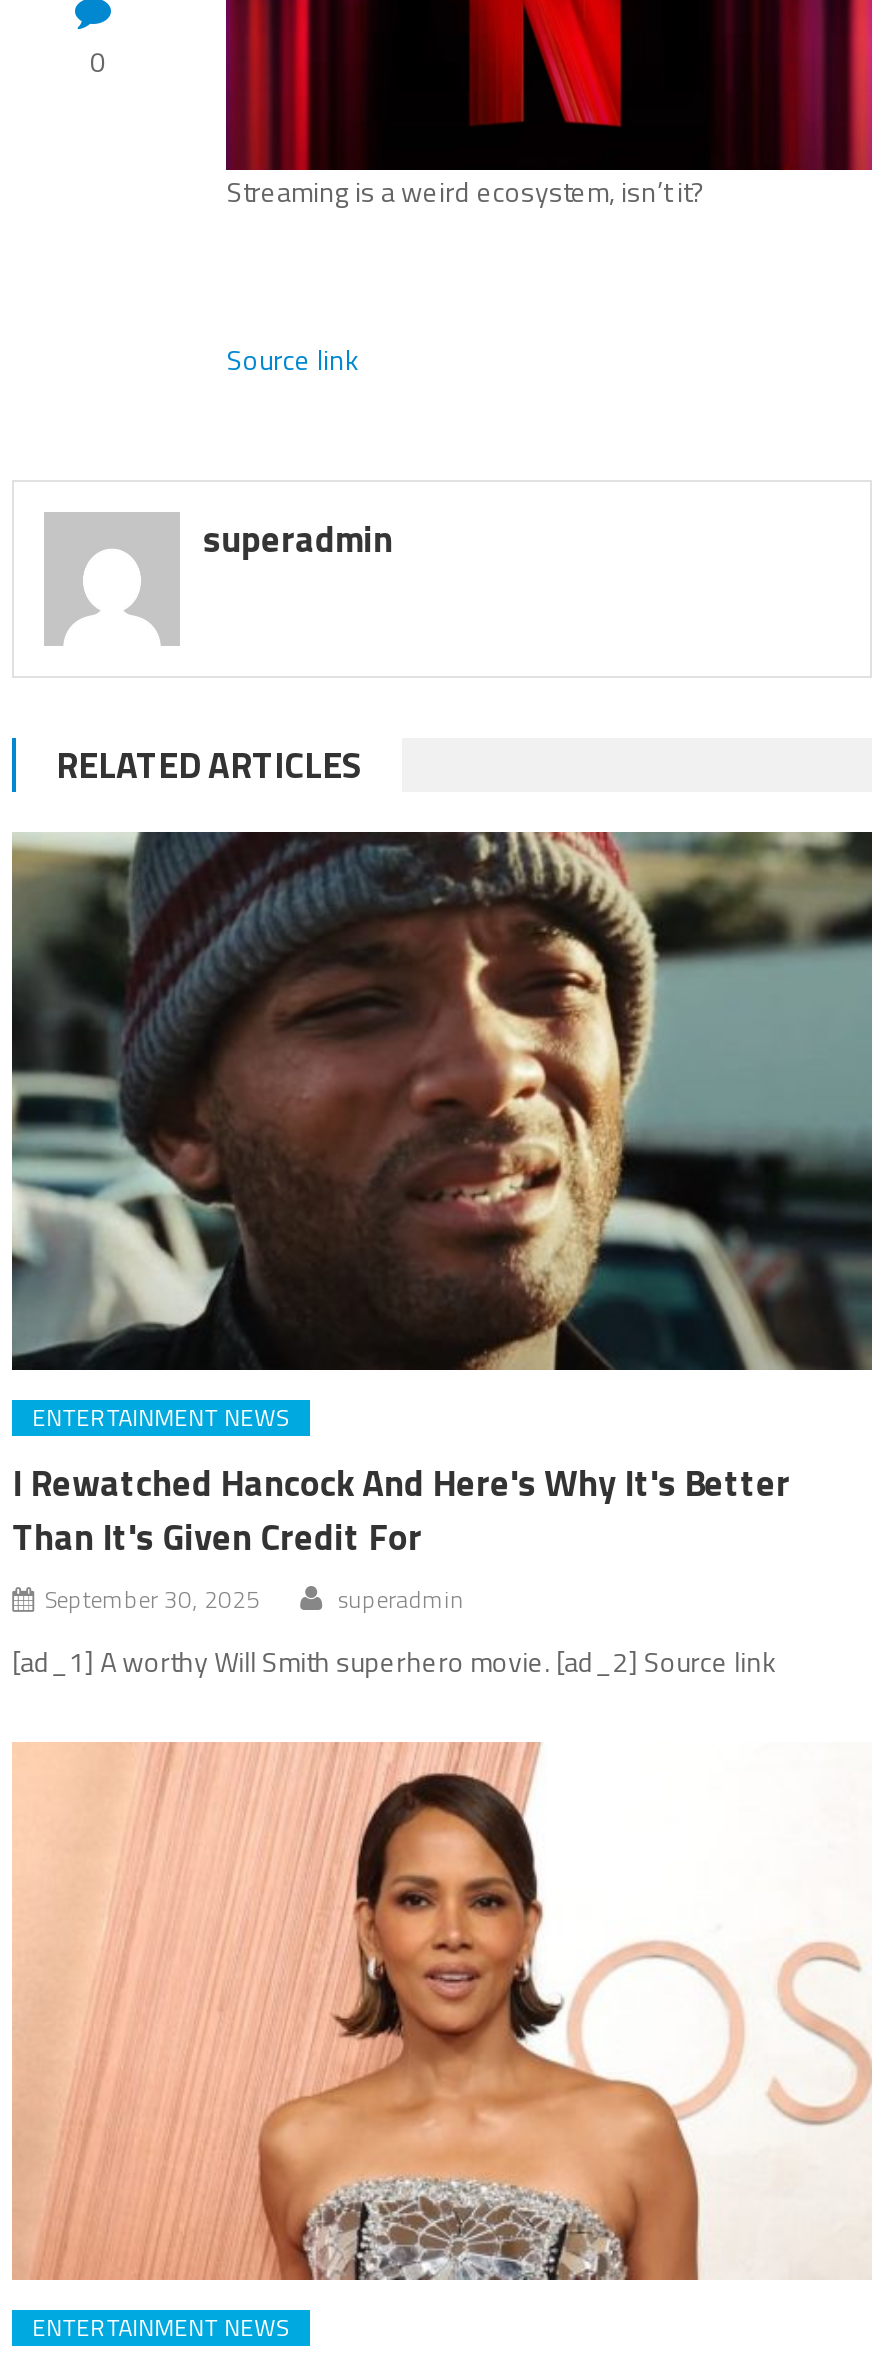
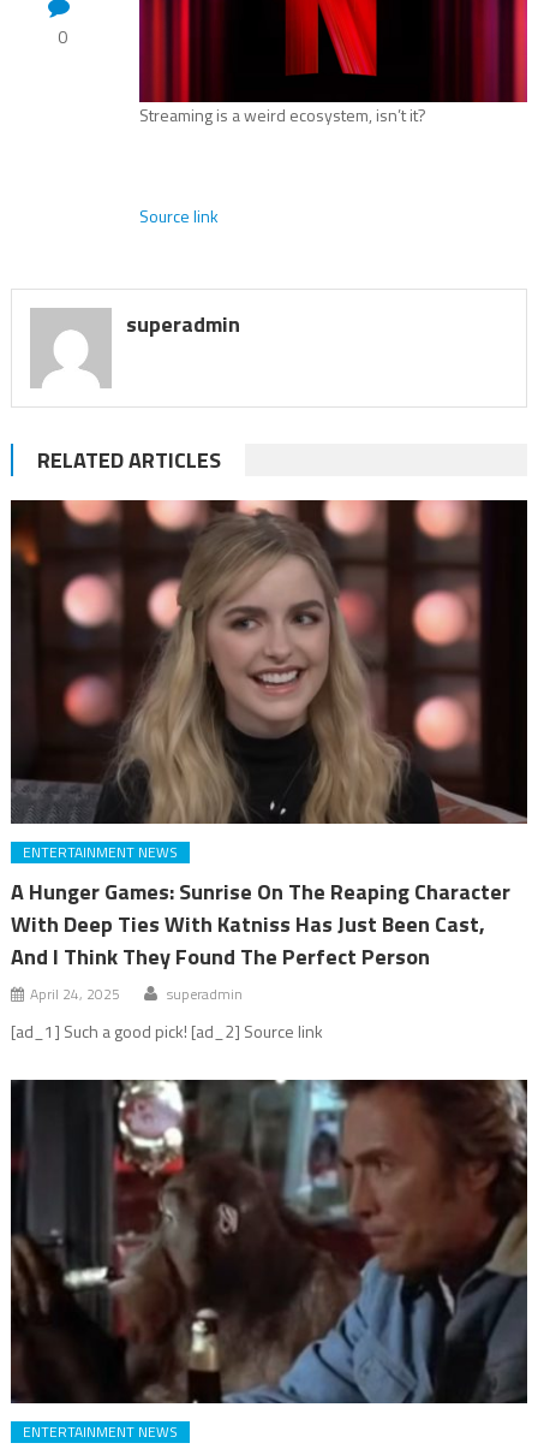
- [image]
+ [image]

- I Rewatched Hancock And Here's Why It's Better
- Than It's Given Credit For
- September 30, 2025
+ A Hunger Games: Sunrise On The Reaping Character
+ With Deep Ties With Katniss Has Just Been Cast,
+ And I Think They Found The Perfect Person
+ April 24, 2025

- [ad_1] A worthy Will Smith superhero movie. [ad_2] Source link
+ [ad_1] Such a good pick! [ad_2] Source link

- [image]
+ [image]
